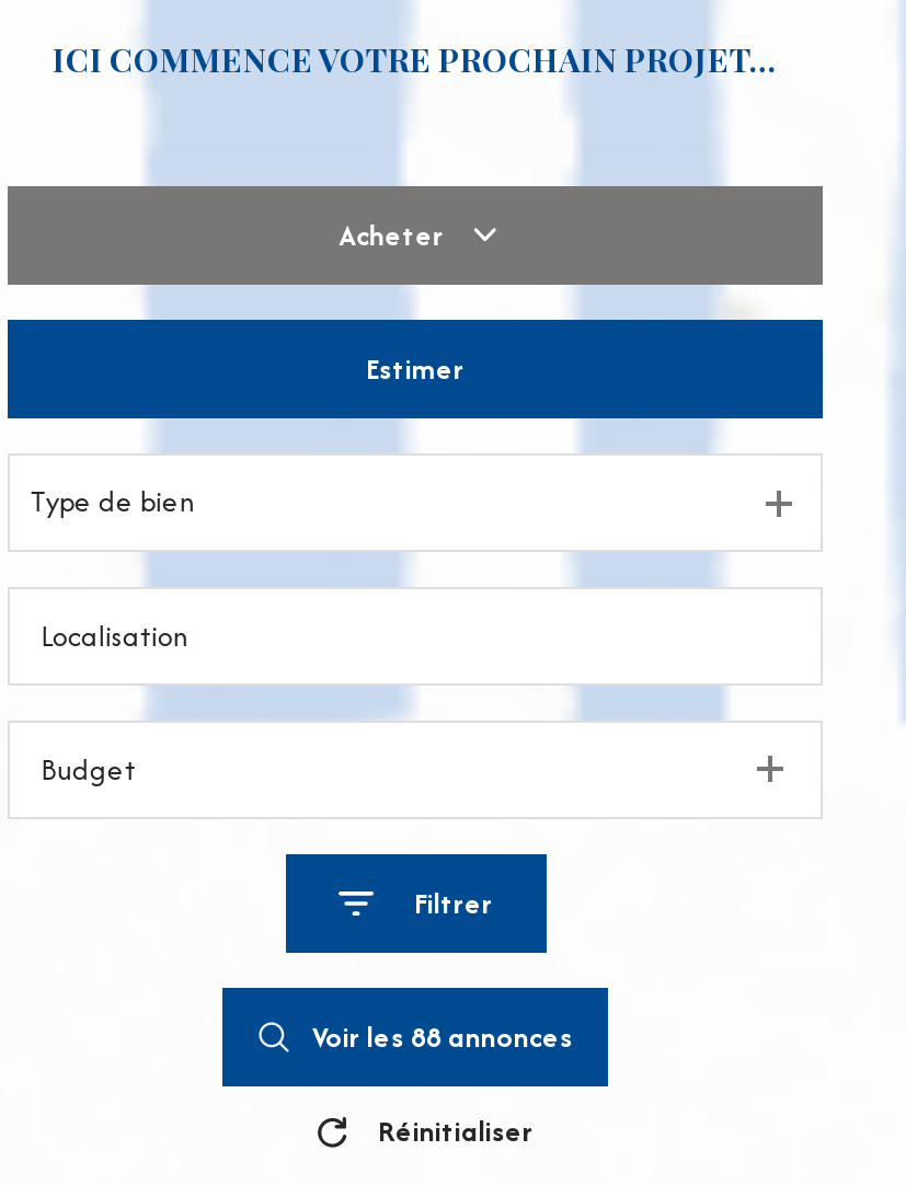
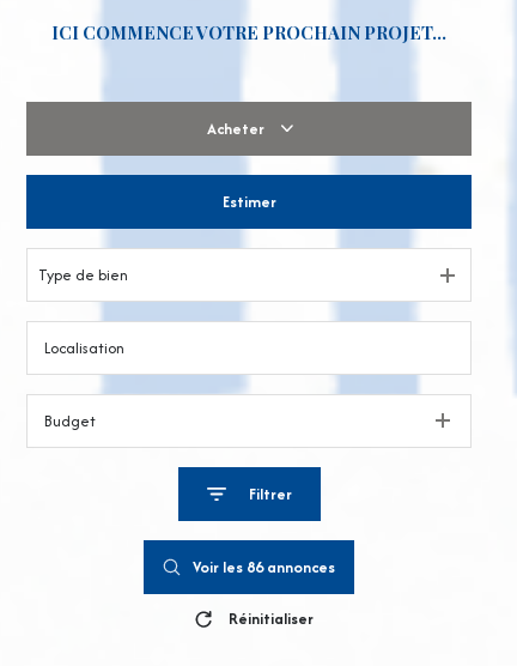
- Voir les 88 annonces
+ Voir les 86 annonces
